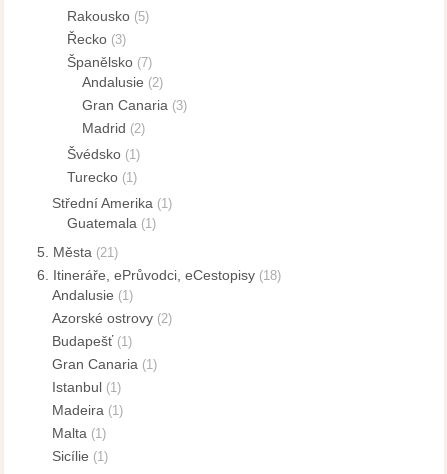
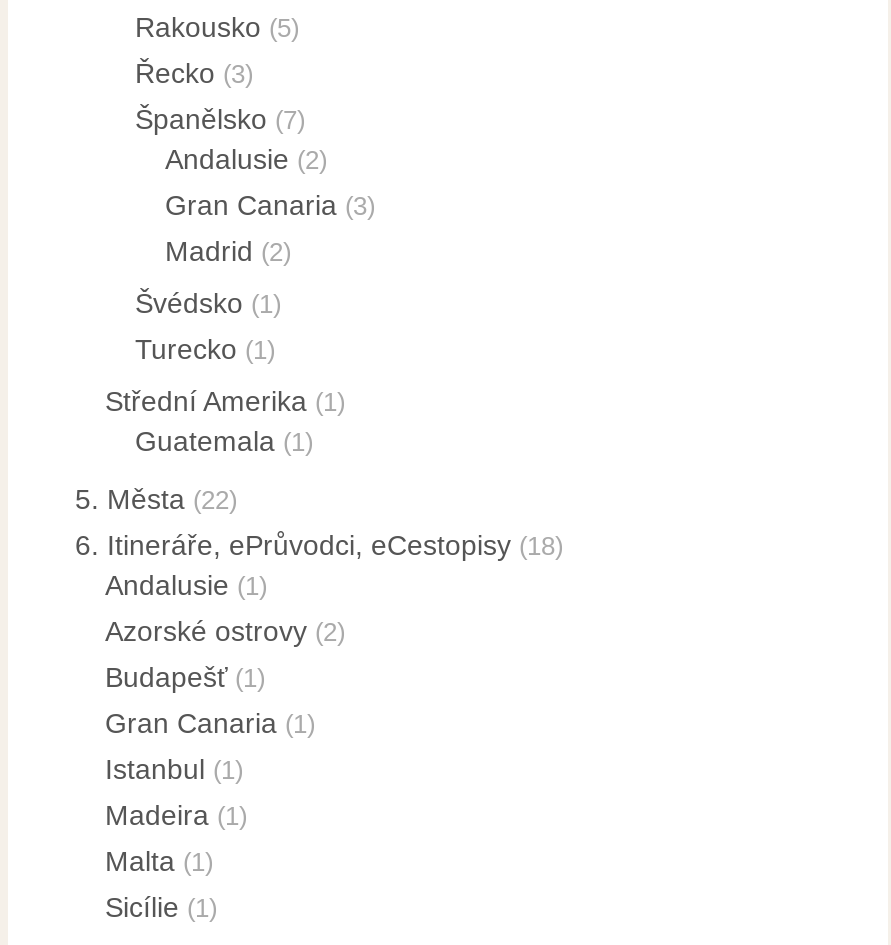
- 5. Města (21)
+ 5. Města (22)
